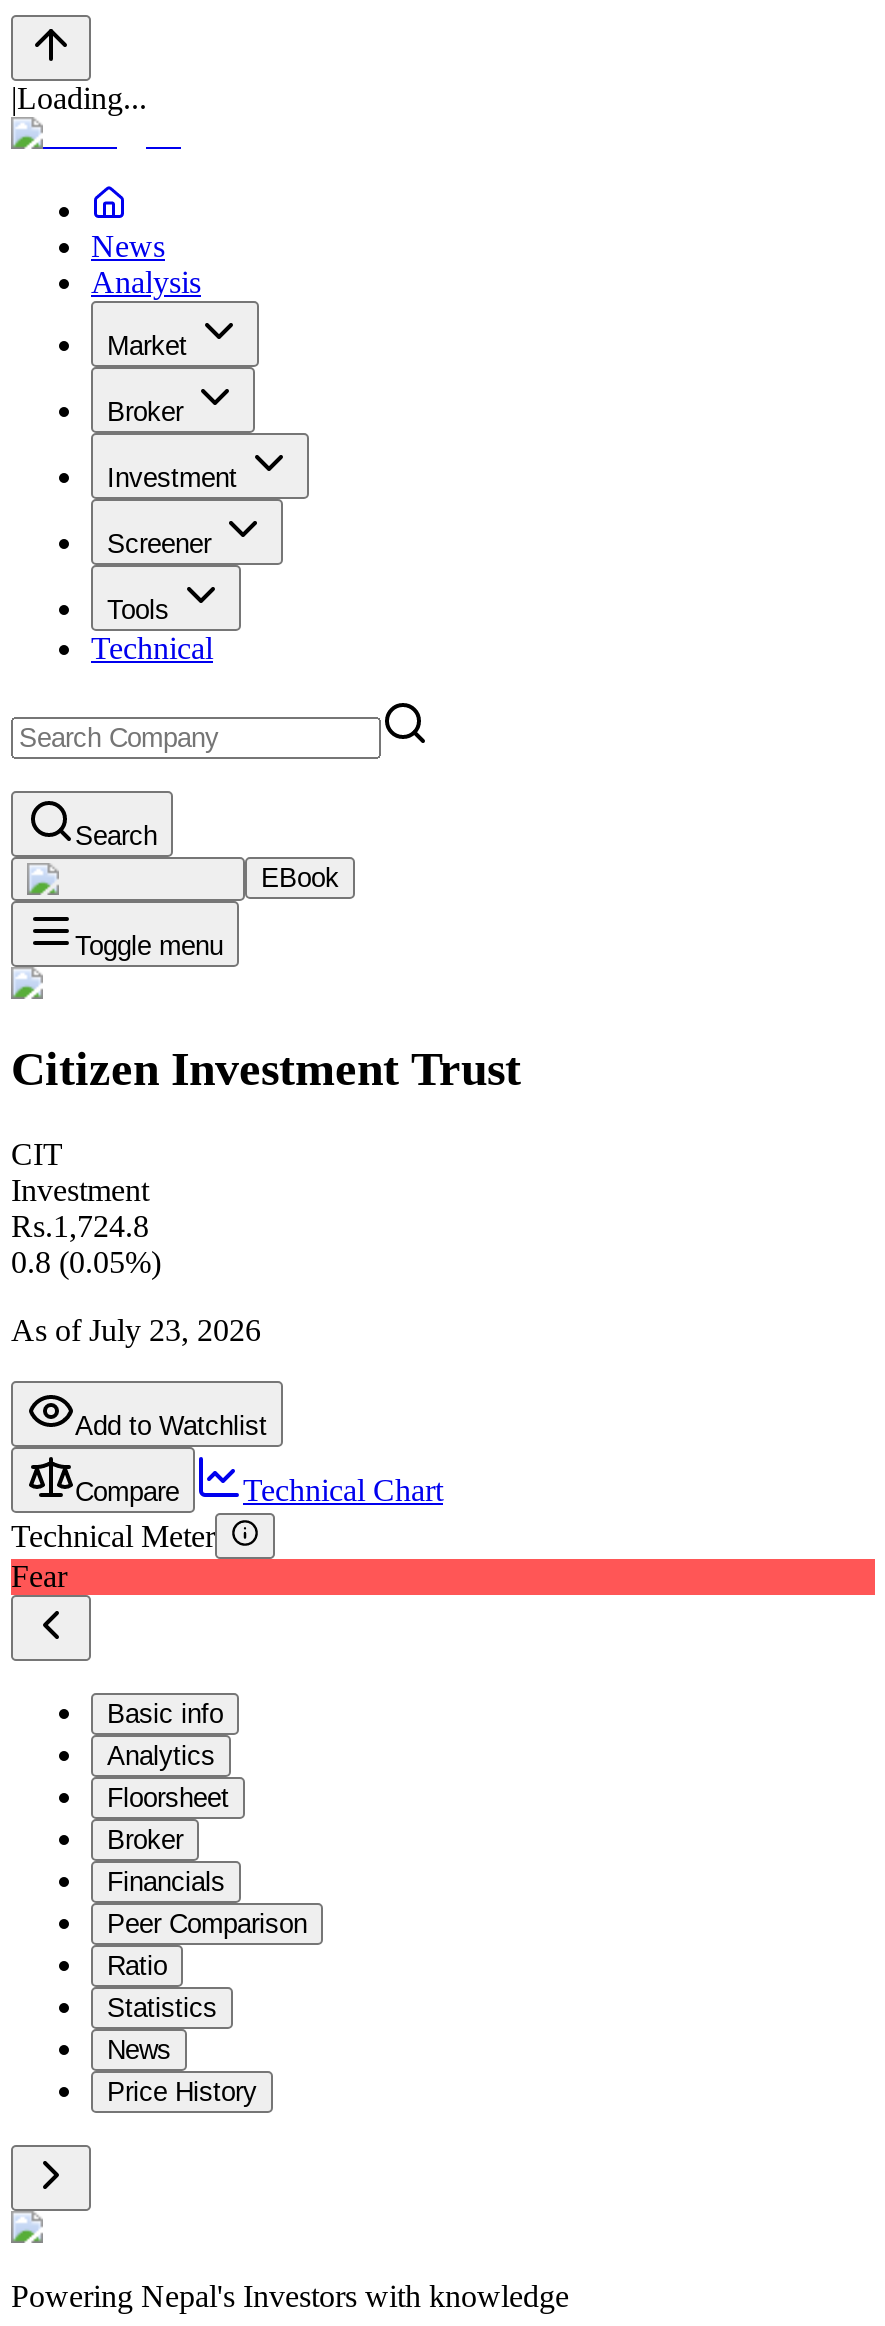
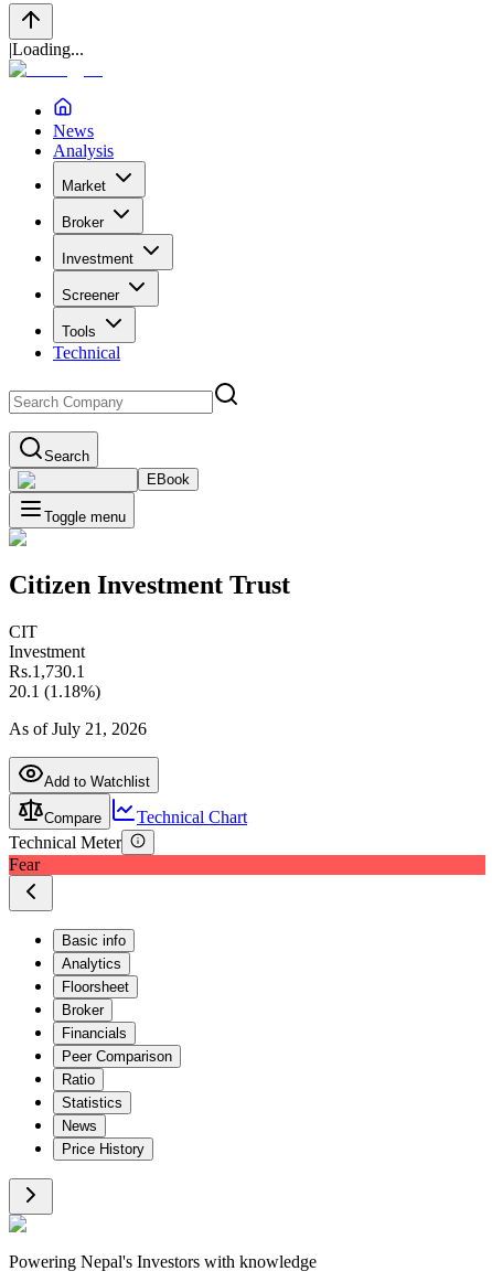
- Rs.1,724.8
+ Rs.1,730.1

- 0.8 (0.05%)
+ 20.1 (1.18%)

- As of July 23, 2026
+ As of July 21, 2026
